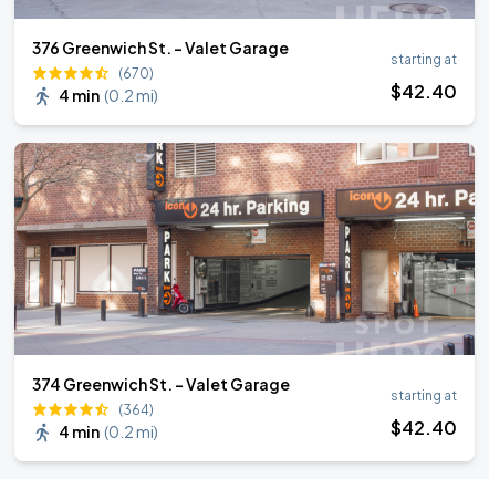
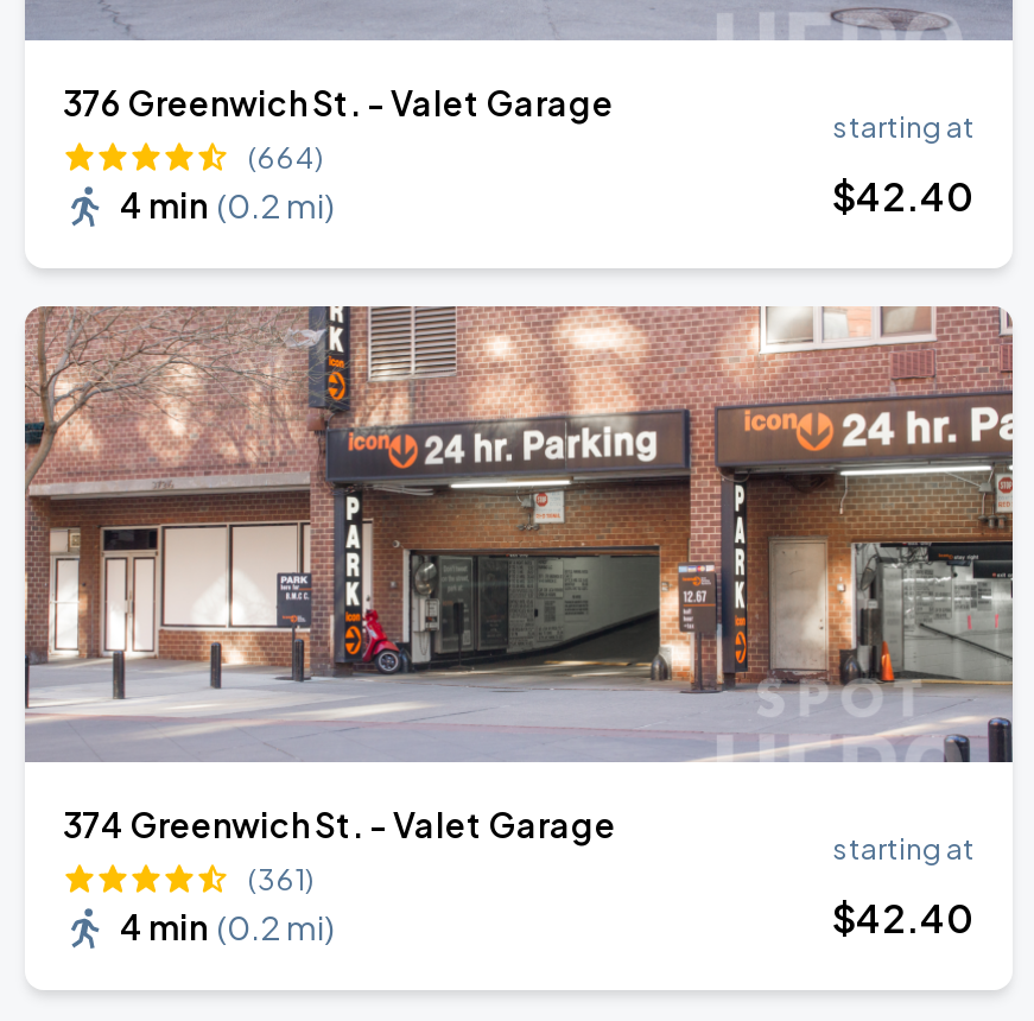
- (670)
+ (664)

- (364)
+ (361)
